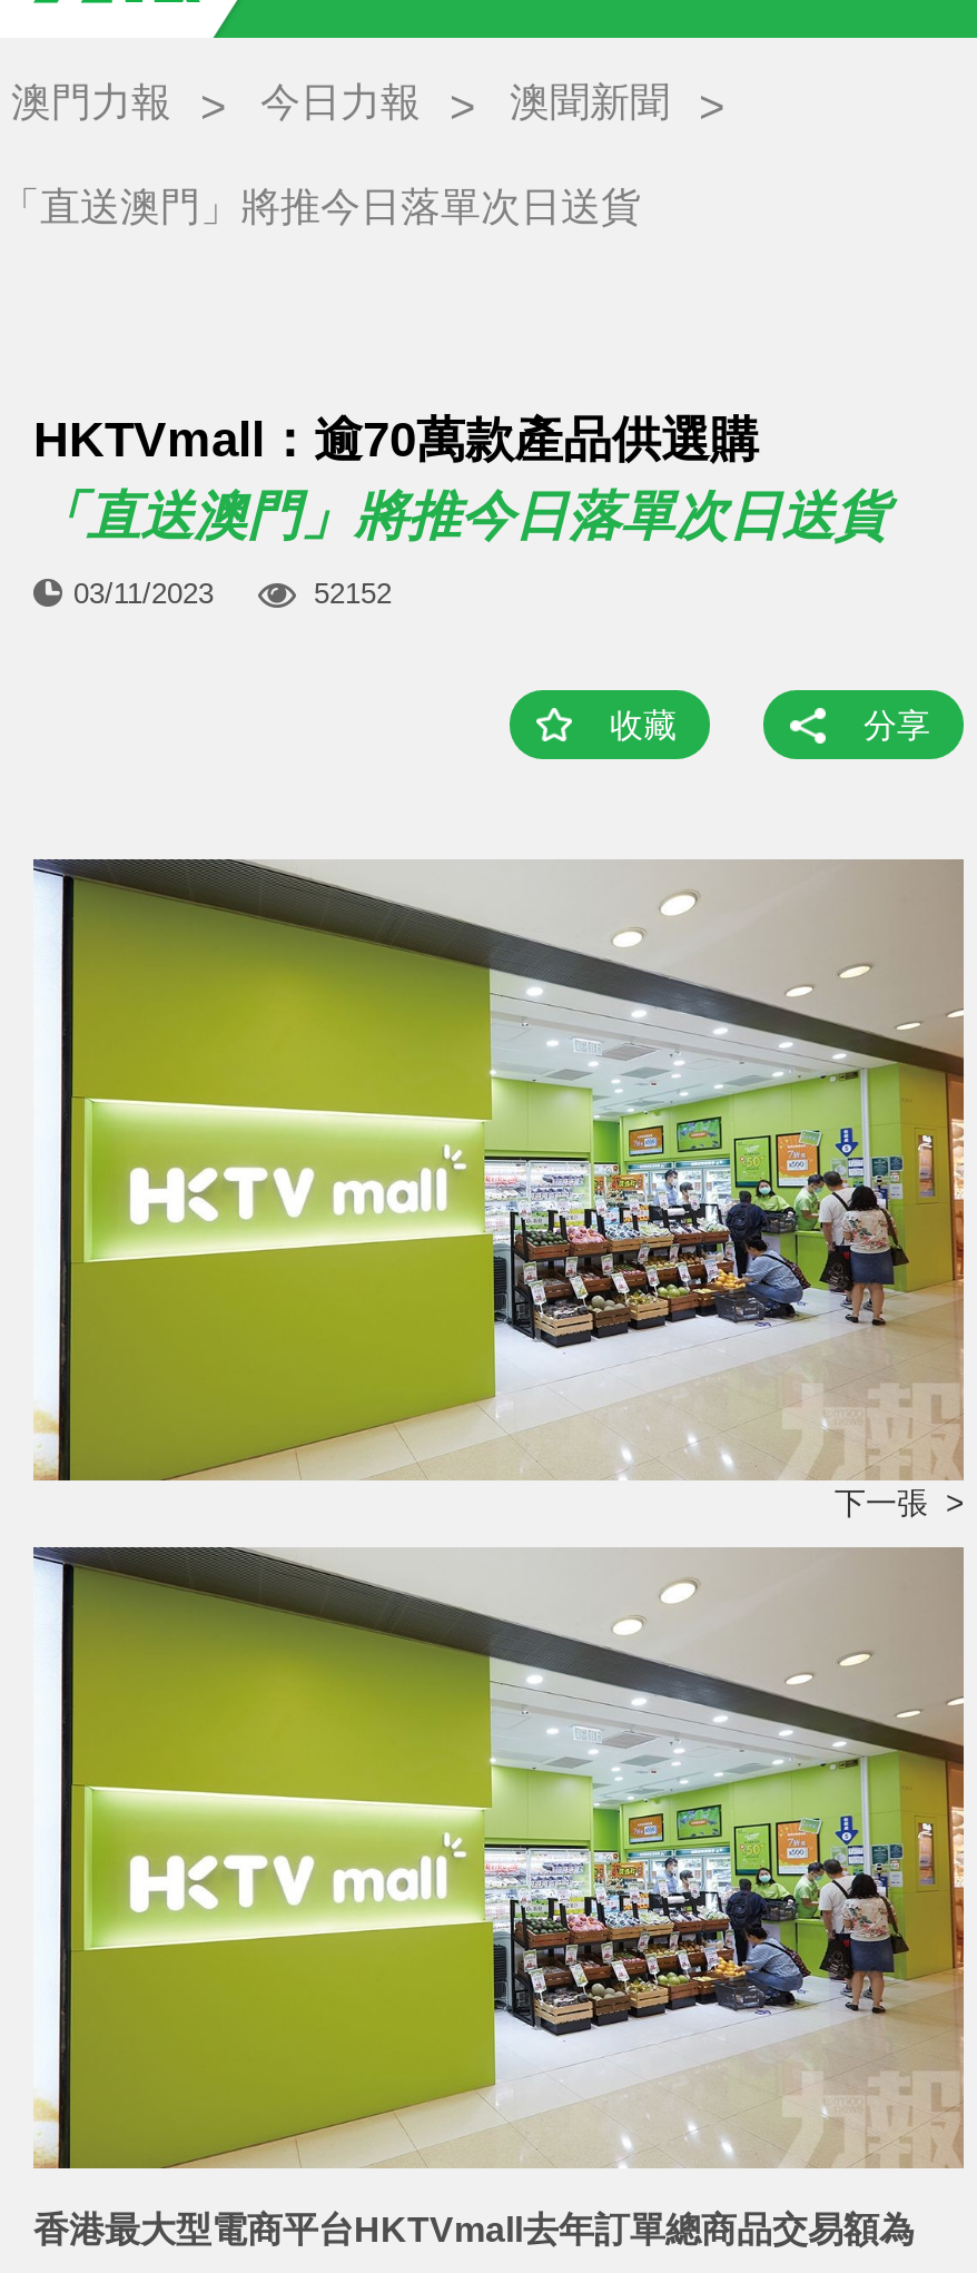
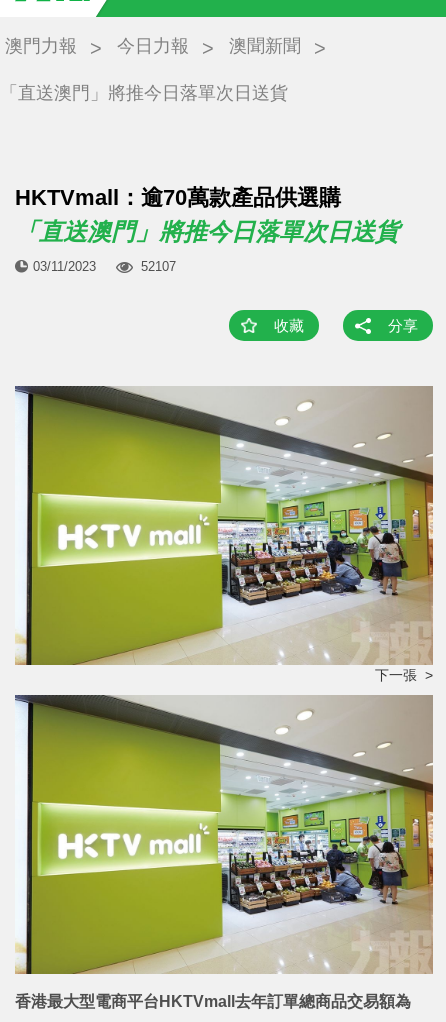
- 52152
+ 52107
